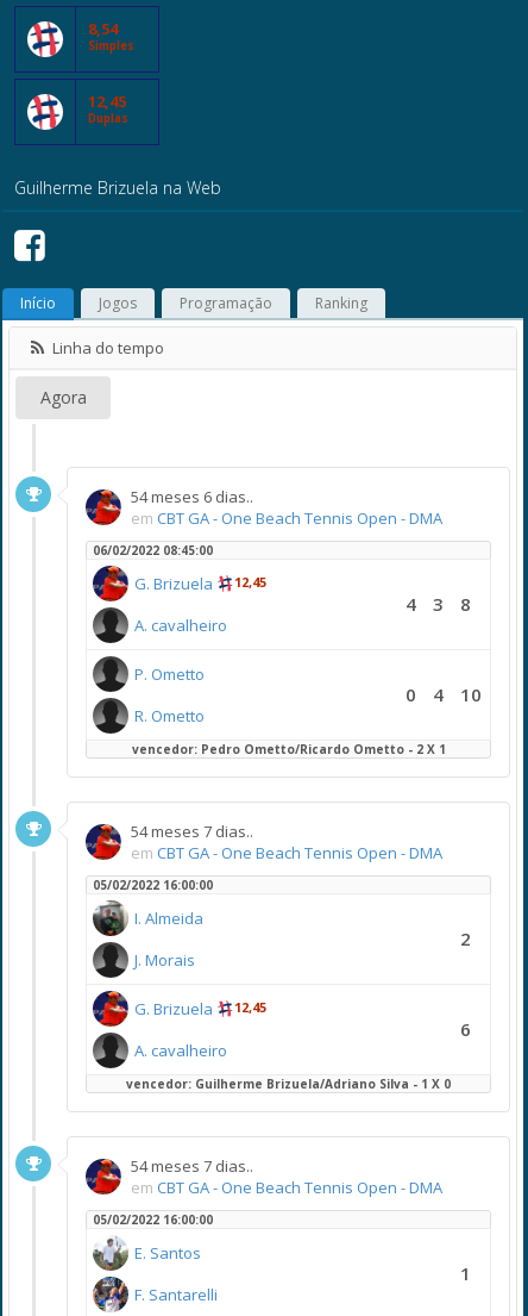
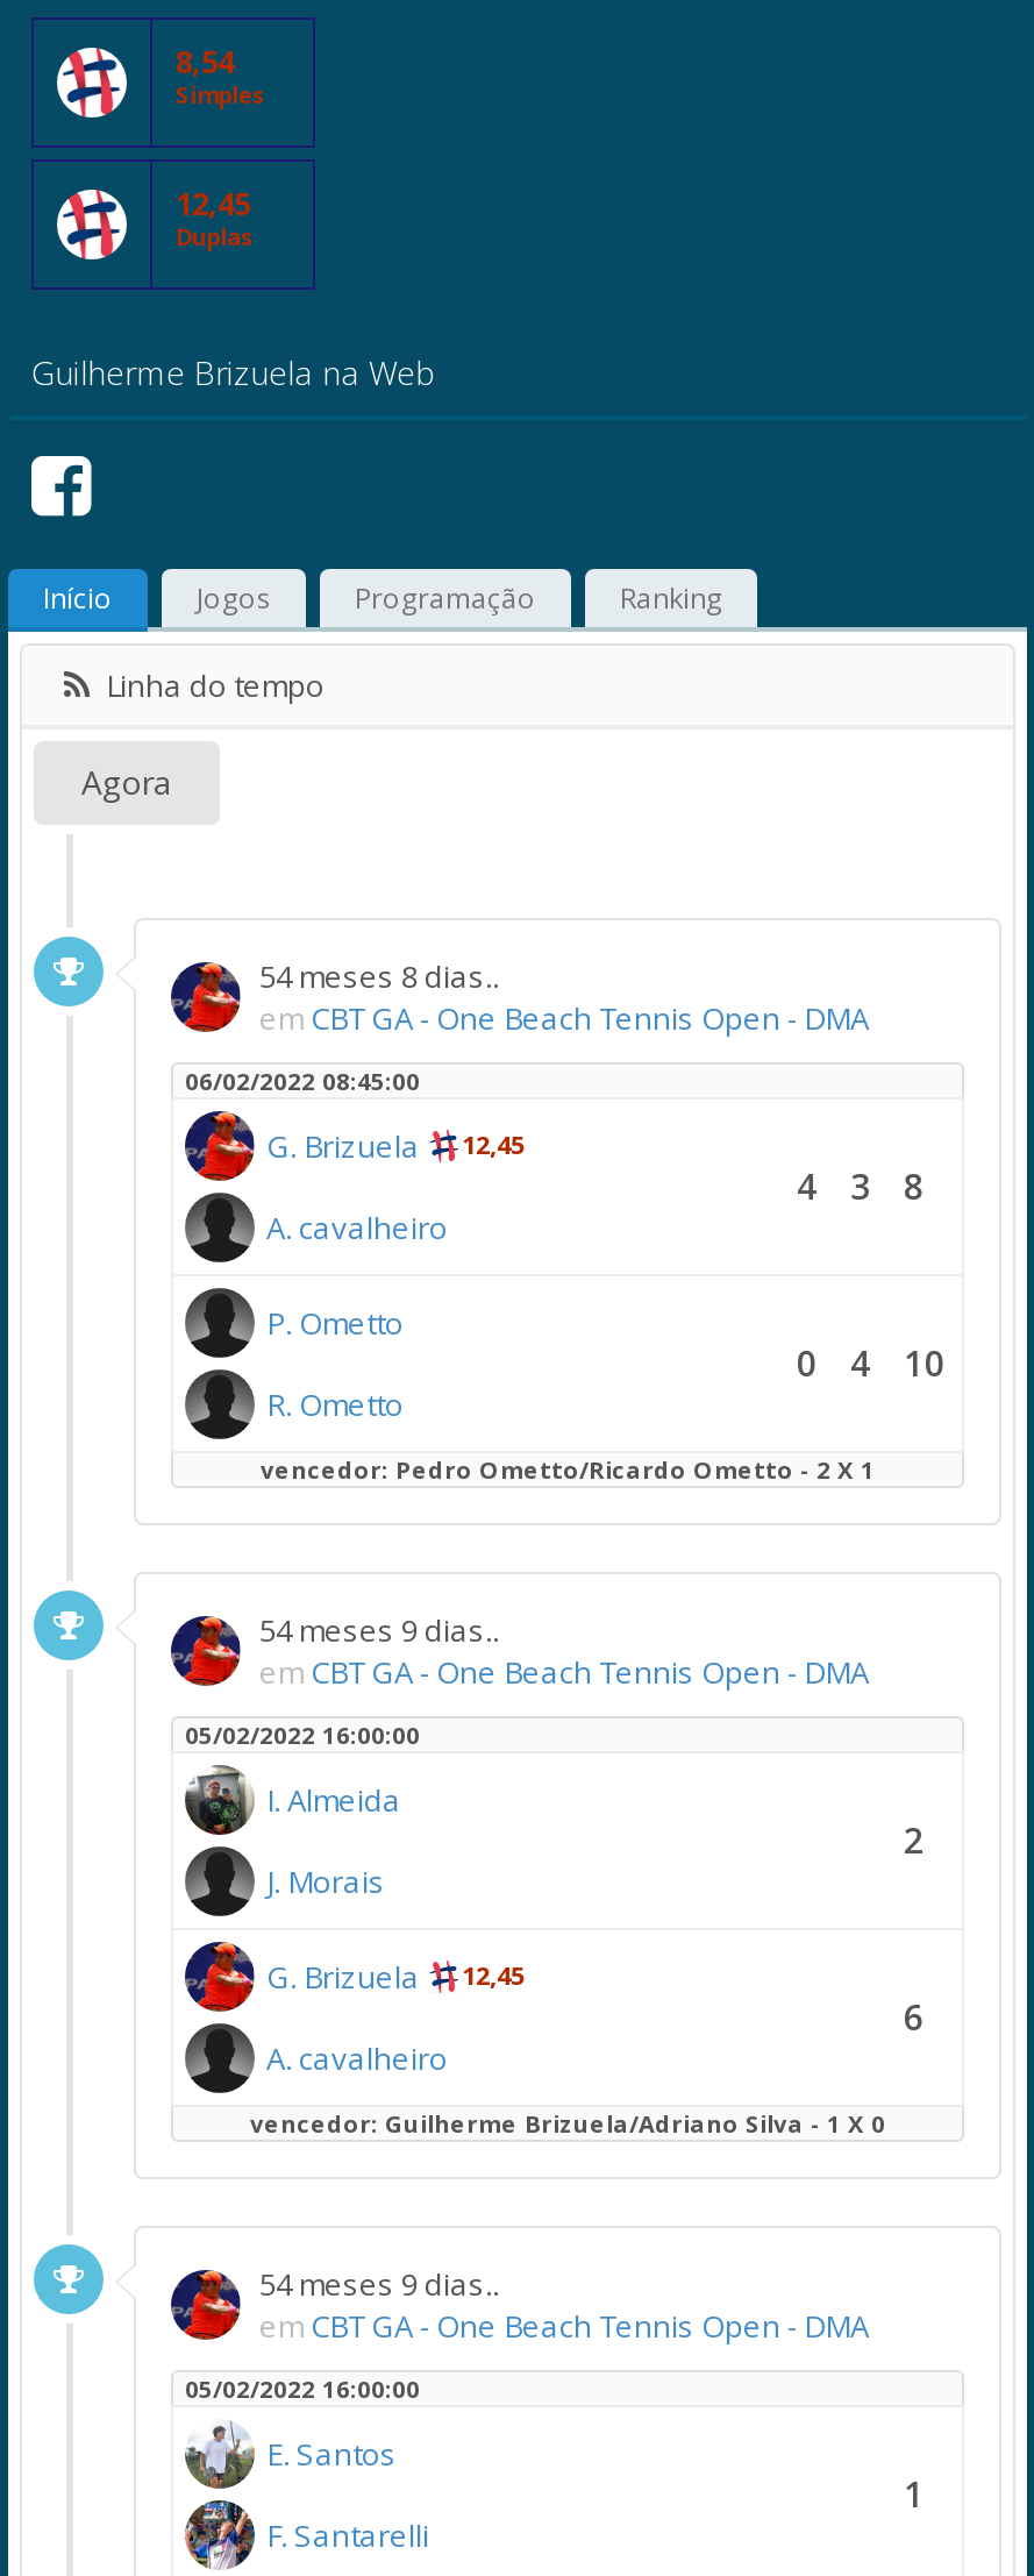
- 54 meses 6 dias..
+ 54 meses 8 dias..

- 54 meses 7 dias..
+ 54 meses 9 dias..

- 54 meses 7 dias..
+ 54 meses 9 dias..
